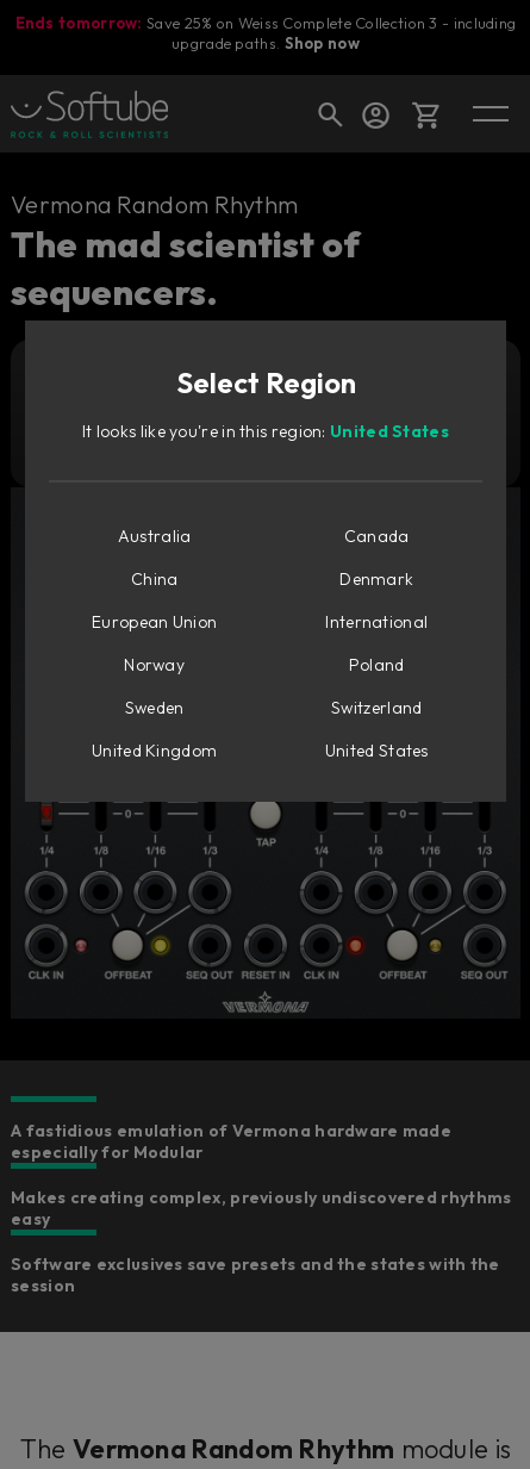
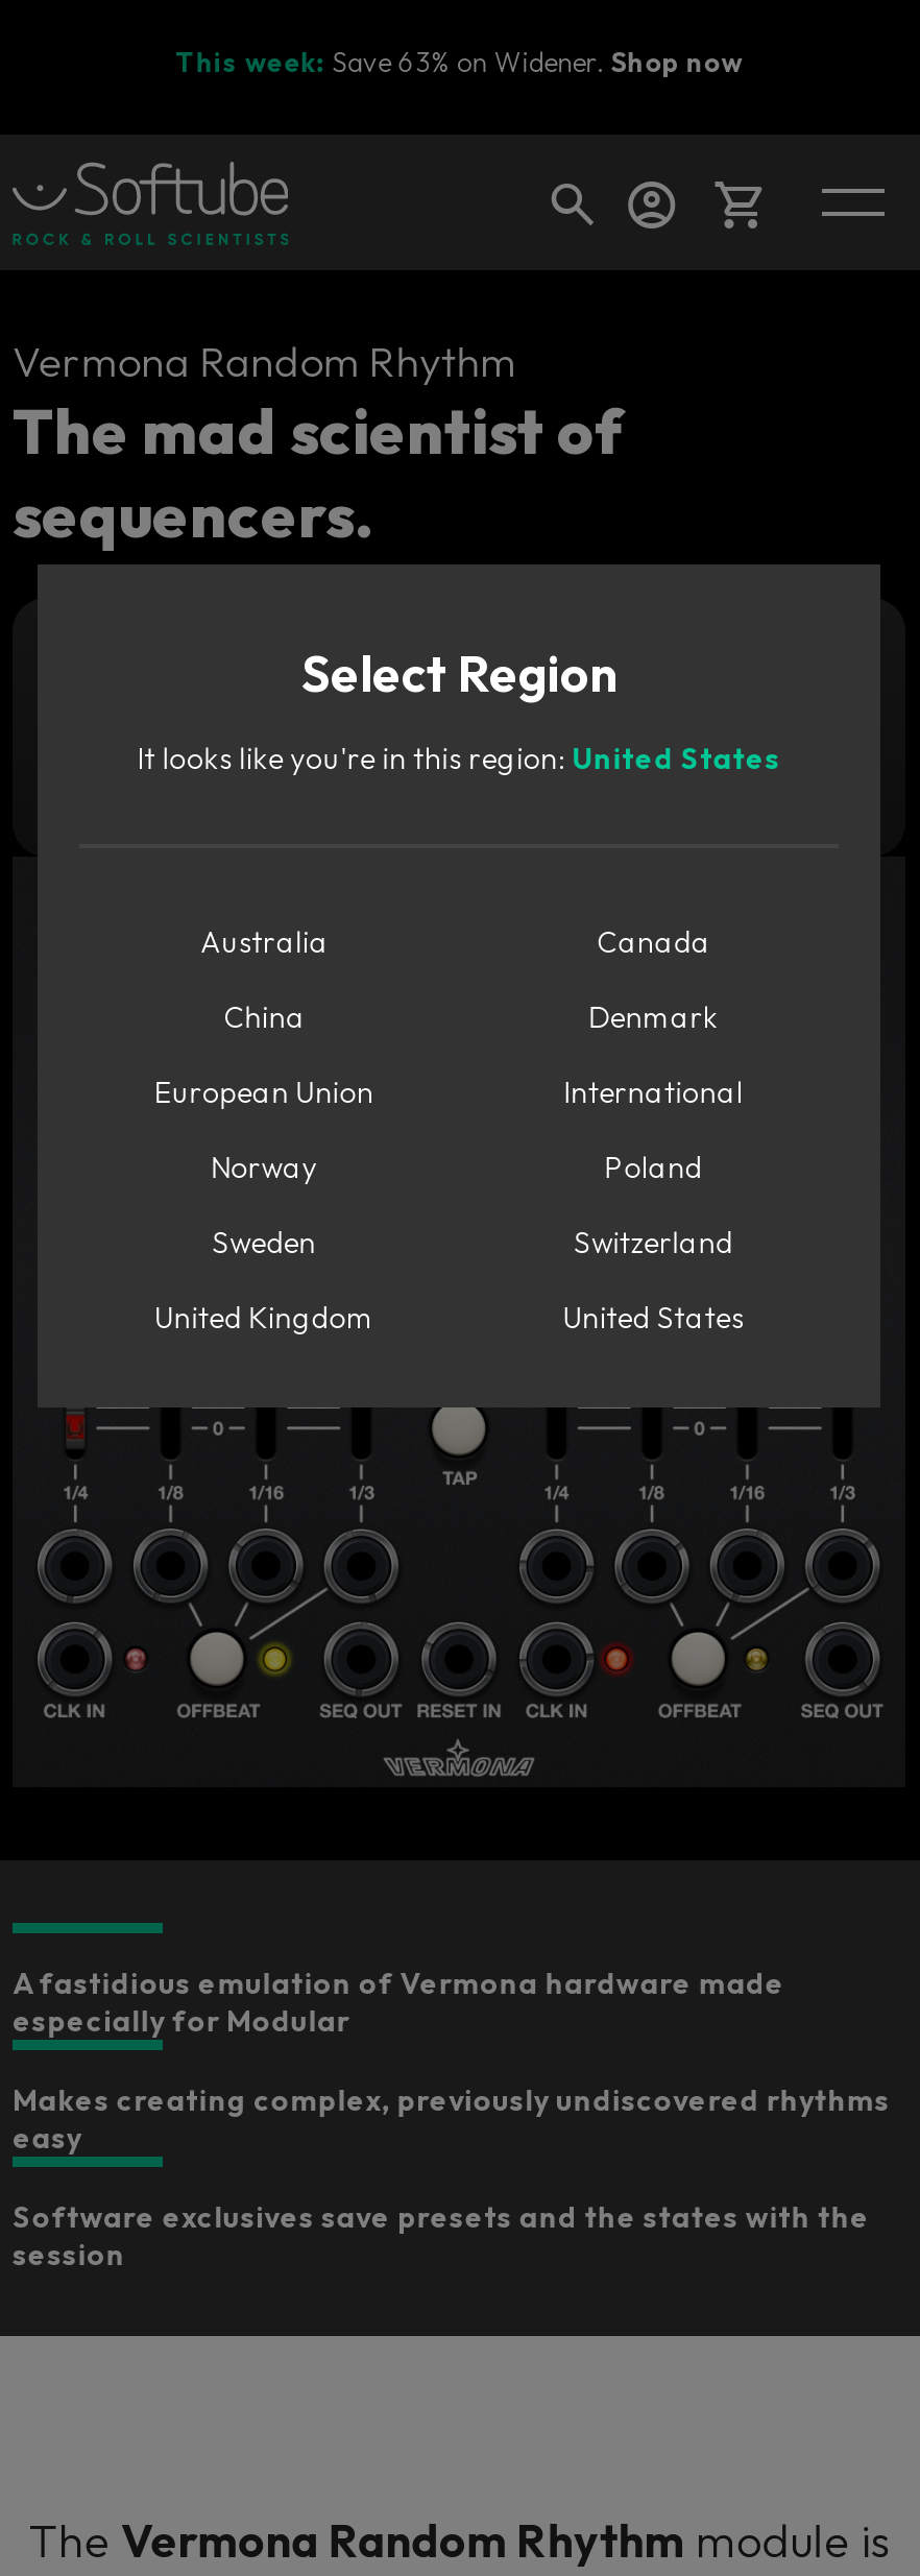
- Ends tomorrow: Save 25% on Weiss Complete Collection 3 - including
- upgrade paths. Shop now
+ This week: Save 63% on Widener. Shop now
